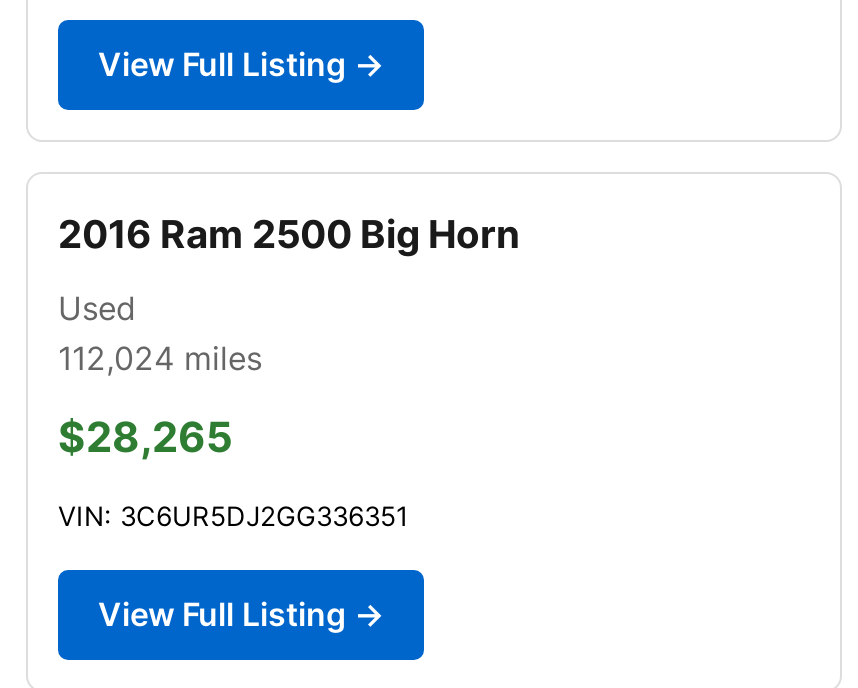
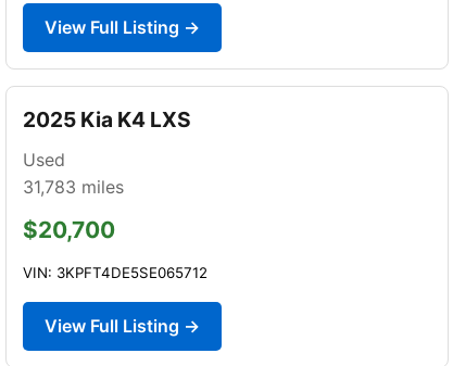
- 2016 Ram 2500 Big Horn
+ 2025 Kia K4 LXS

- 112,024 miles
+ 31,783 miles

- $28,265
+ $20,700

- VIN: 3C6UR5DJ2GG336351
+ VIN: 3KPFT4DE5SE065712
